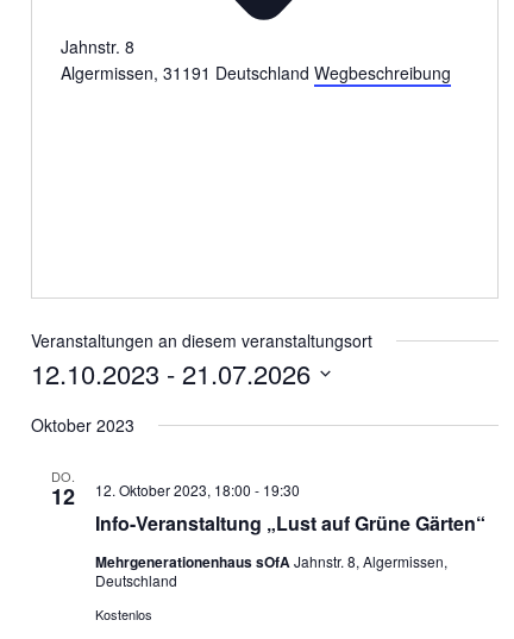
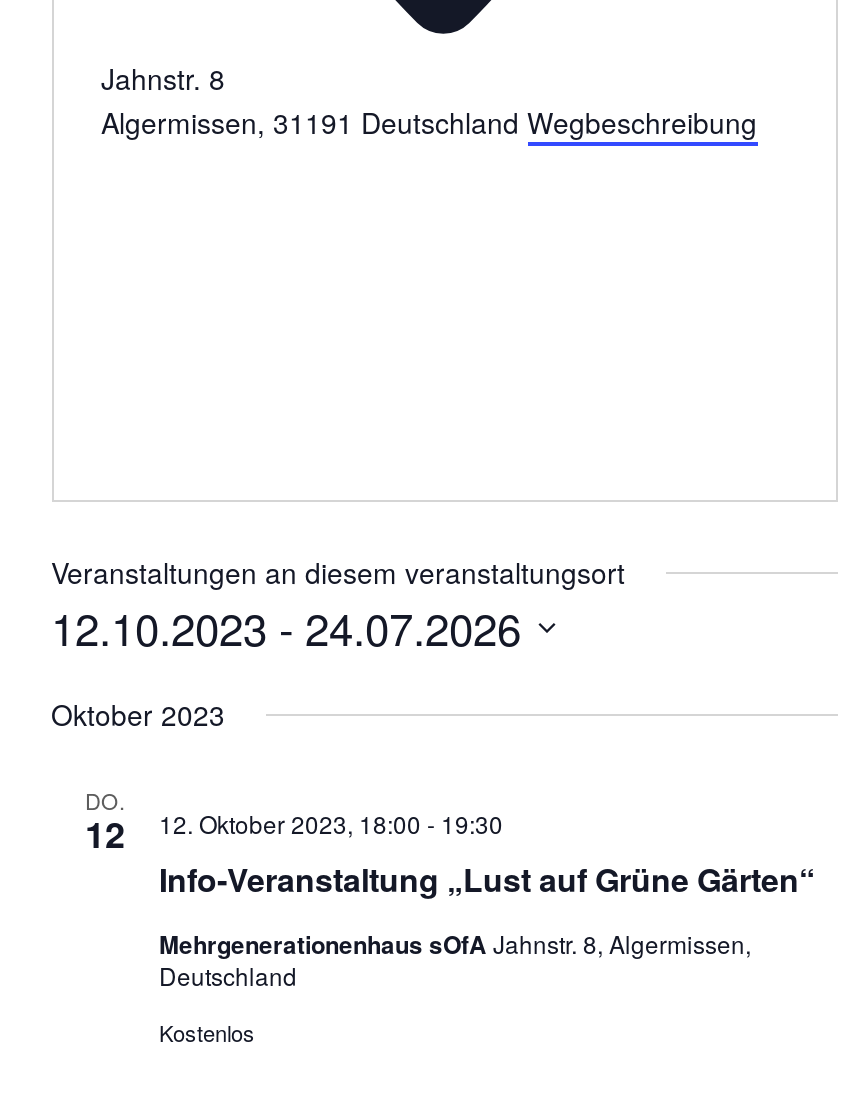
- 12.10.2023 - 21.07.2026
+ 12.10.2023 - 24.07.2026
